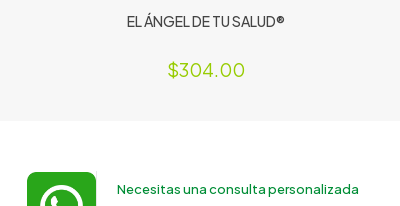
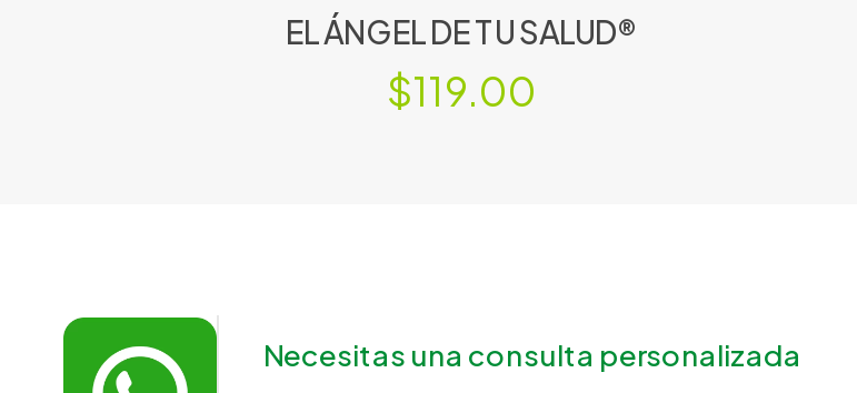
- $304.00
+ $119.00
